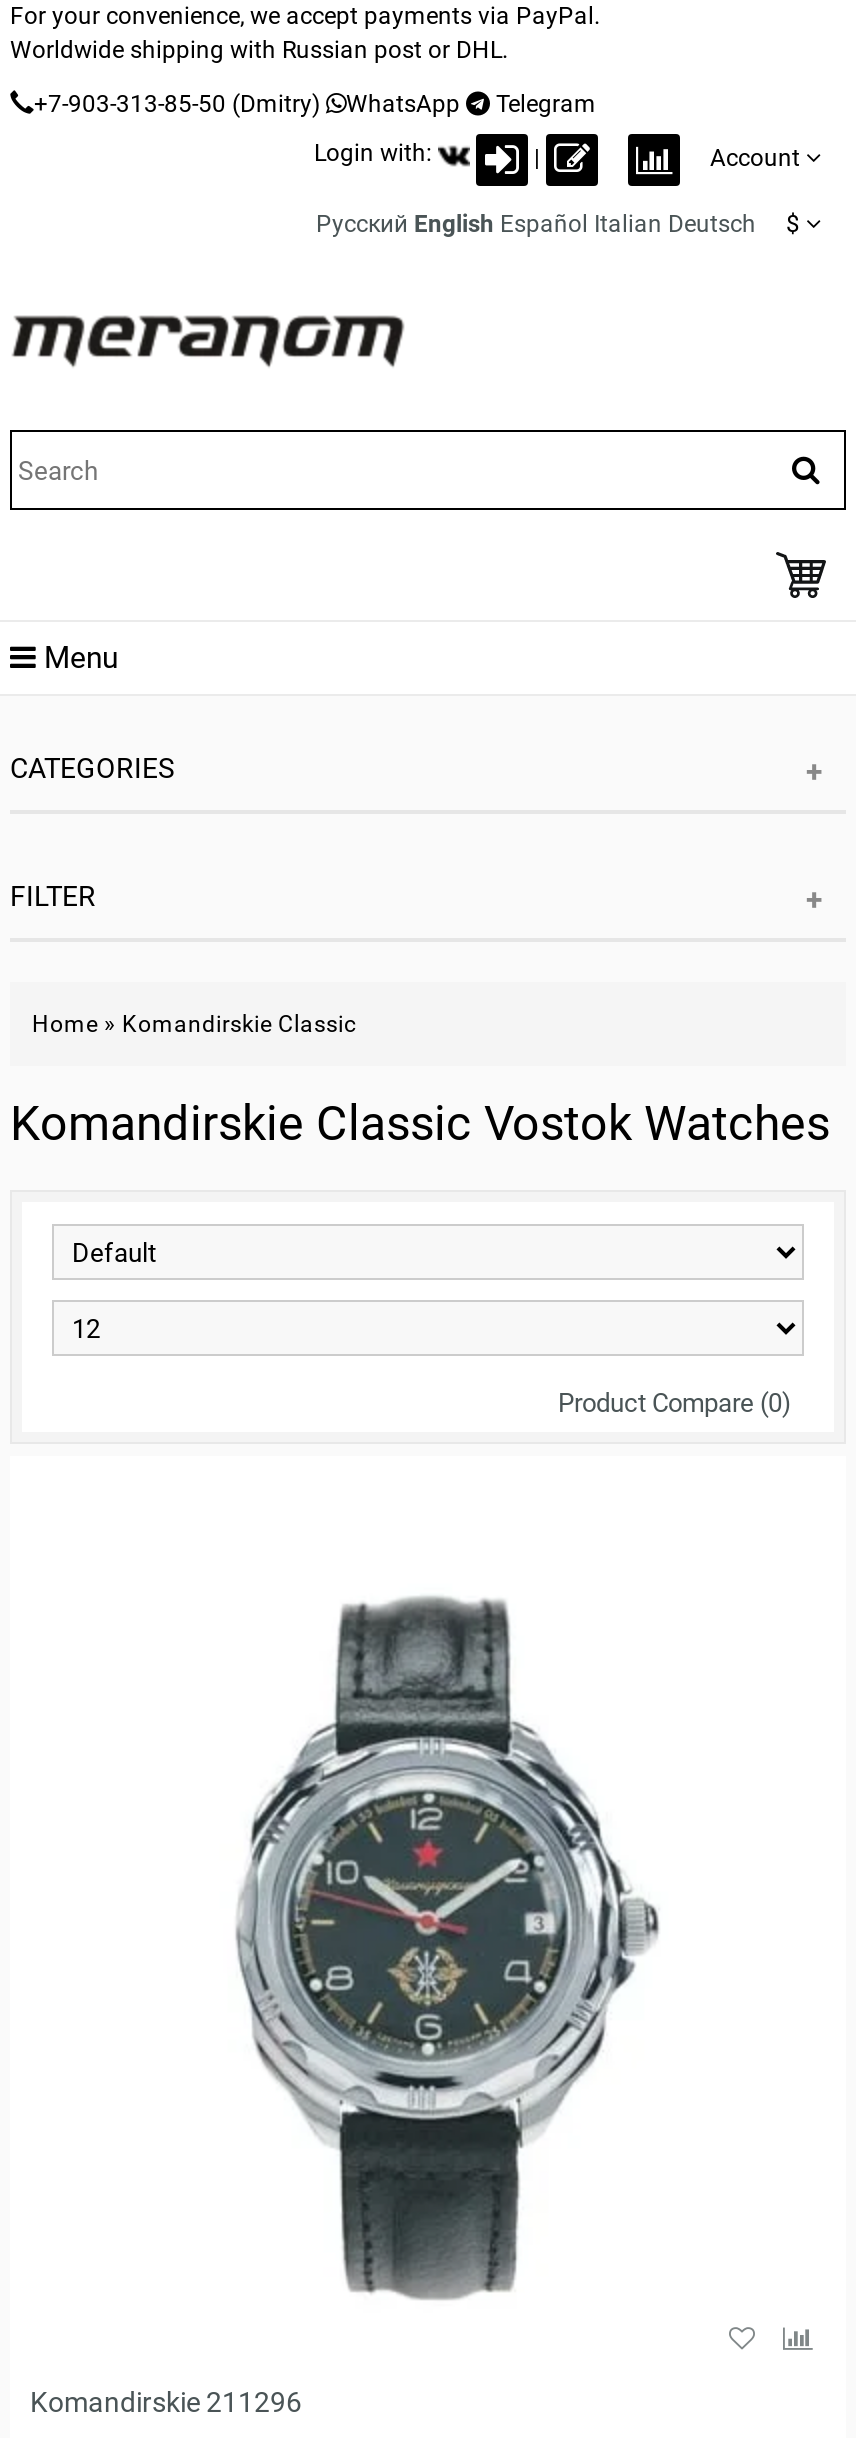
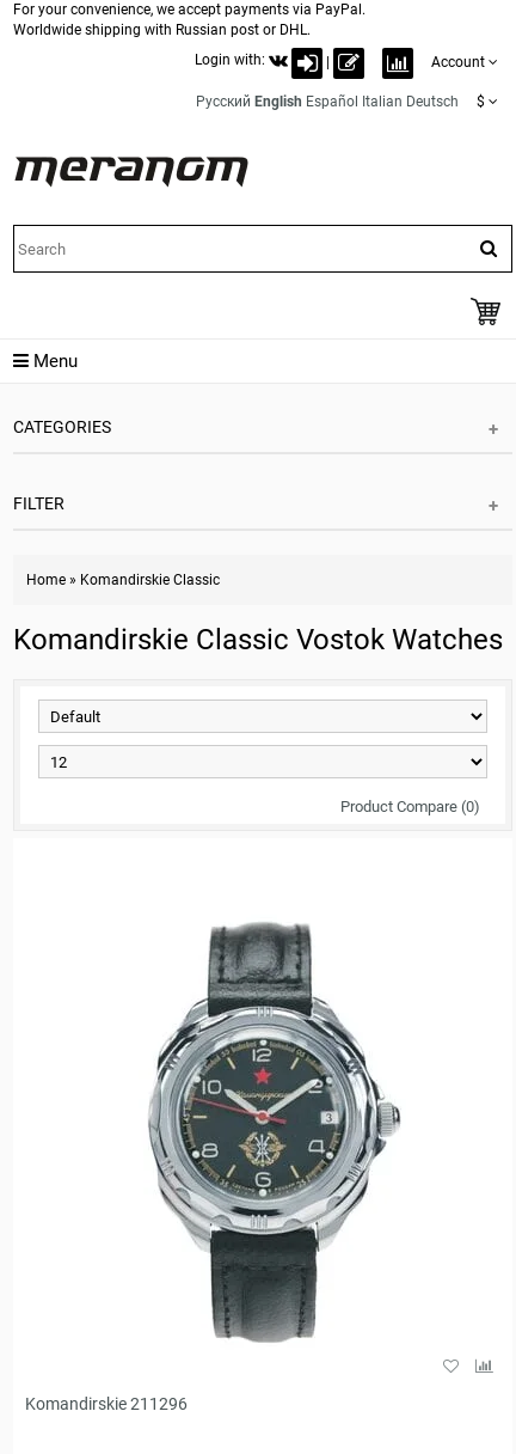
- +7-903-313-85-50 (Dmitry)
- WhatsApp
- Telegram
